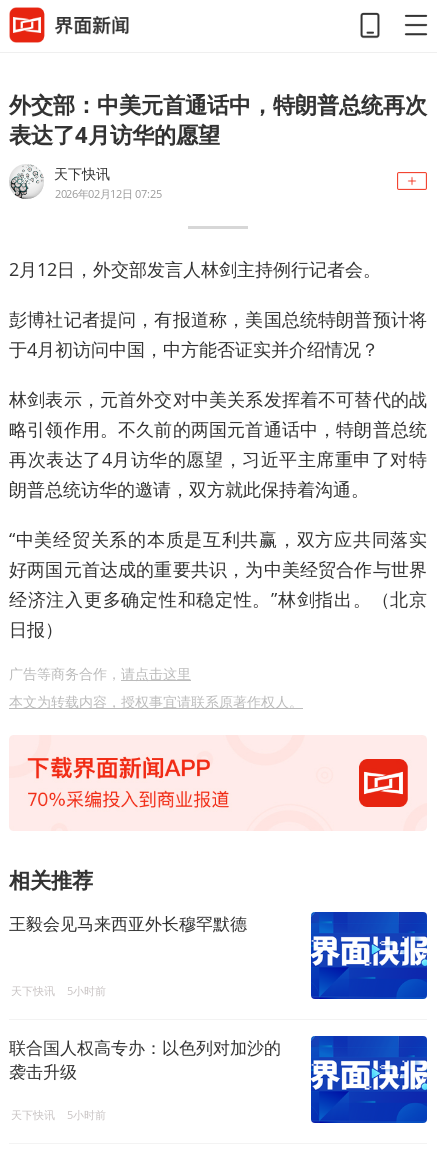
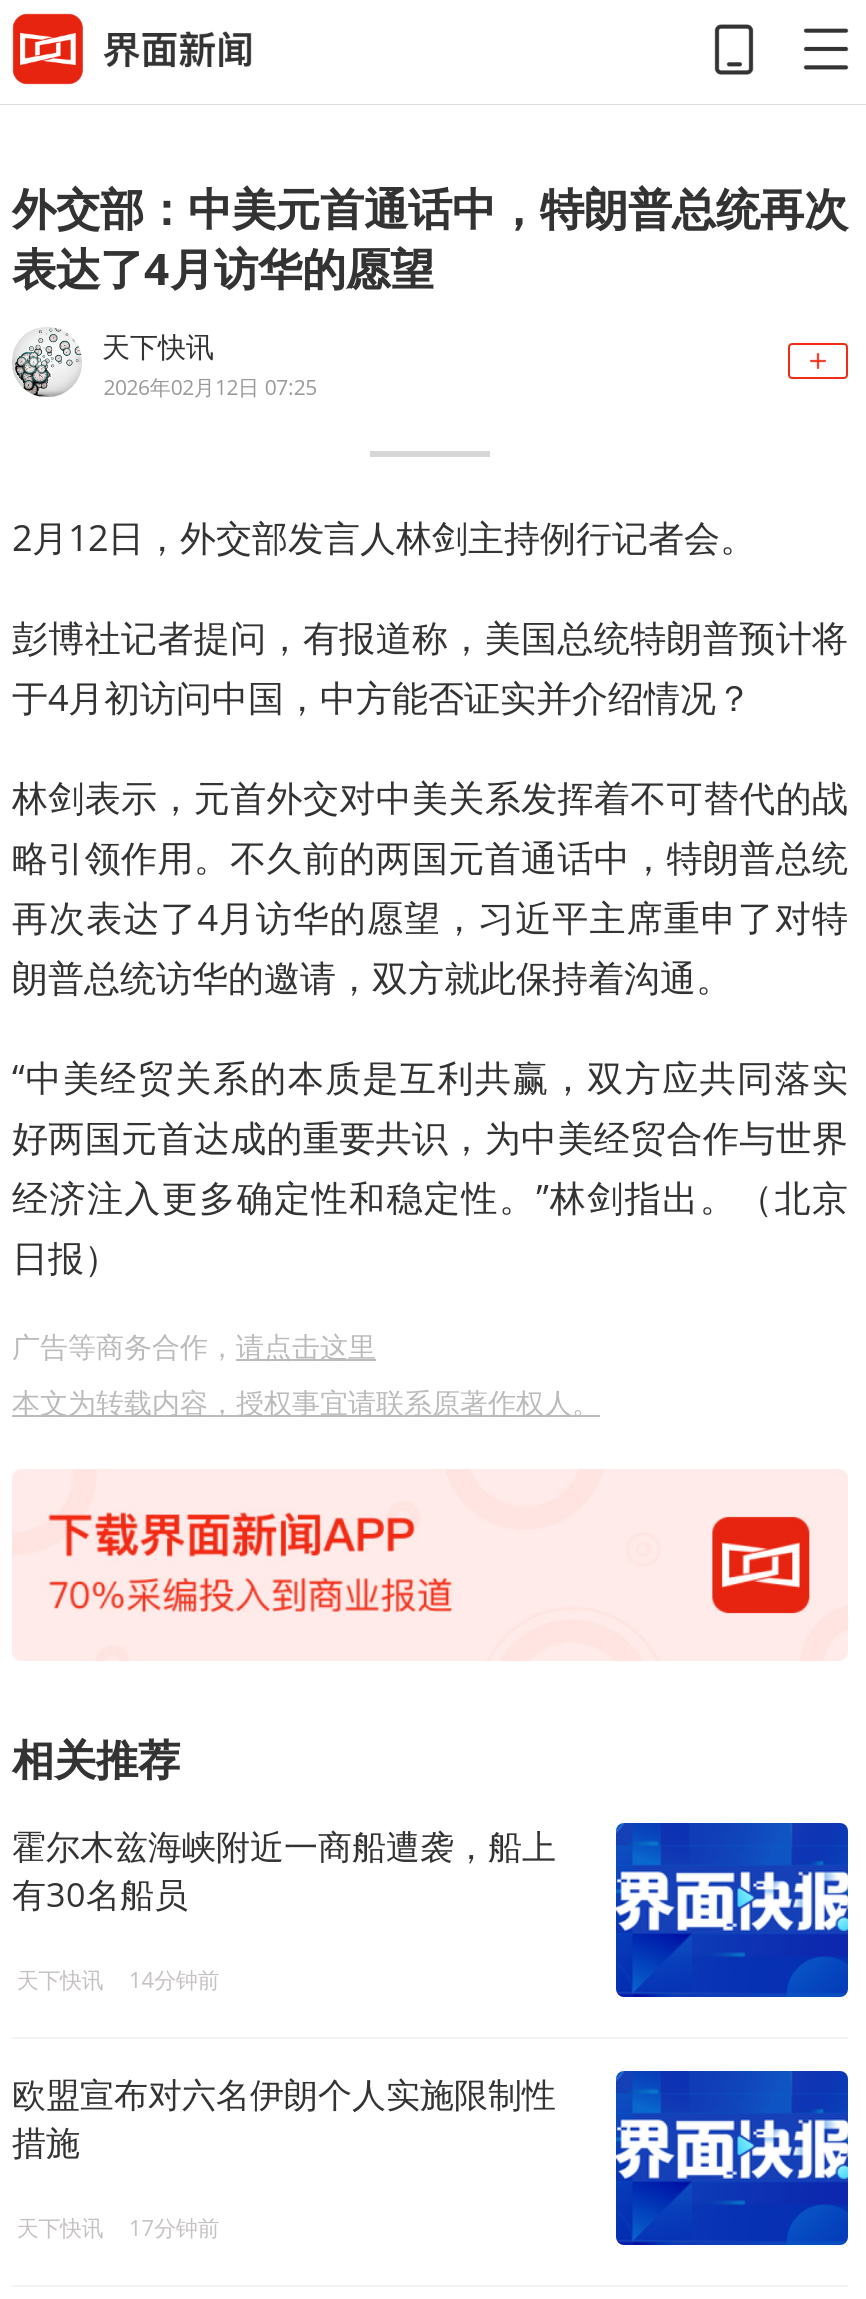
- 王毅会见马来西亚外长穆罕默德
+ 霍尔木兹海峡附近一商船遭袭，船上
+ 有30名船员

- 天下快讯 5小时前
+ 天下快讯 14分钟前

- 联合国人权高专办：以色列对加沙的
- 袭击升级
+ 欧盟宣布对六名伊朗个人实施限制性
+ 措施

- 天下快讯 5小时前
+ 天下快讯 17分钟前
